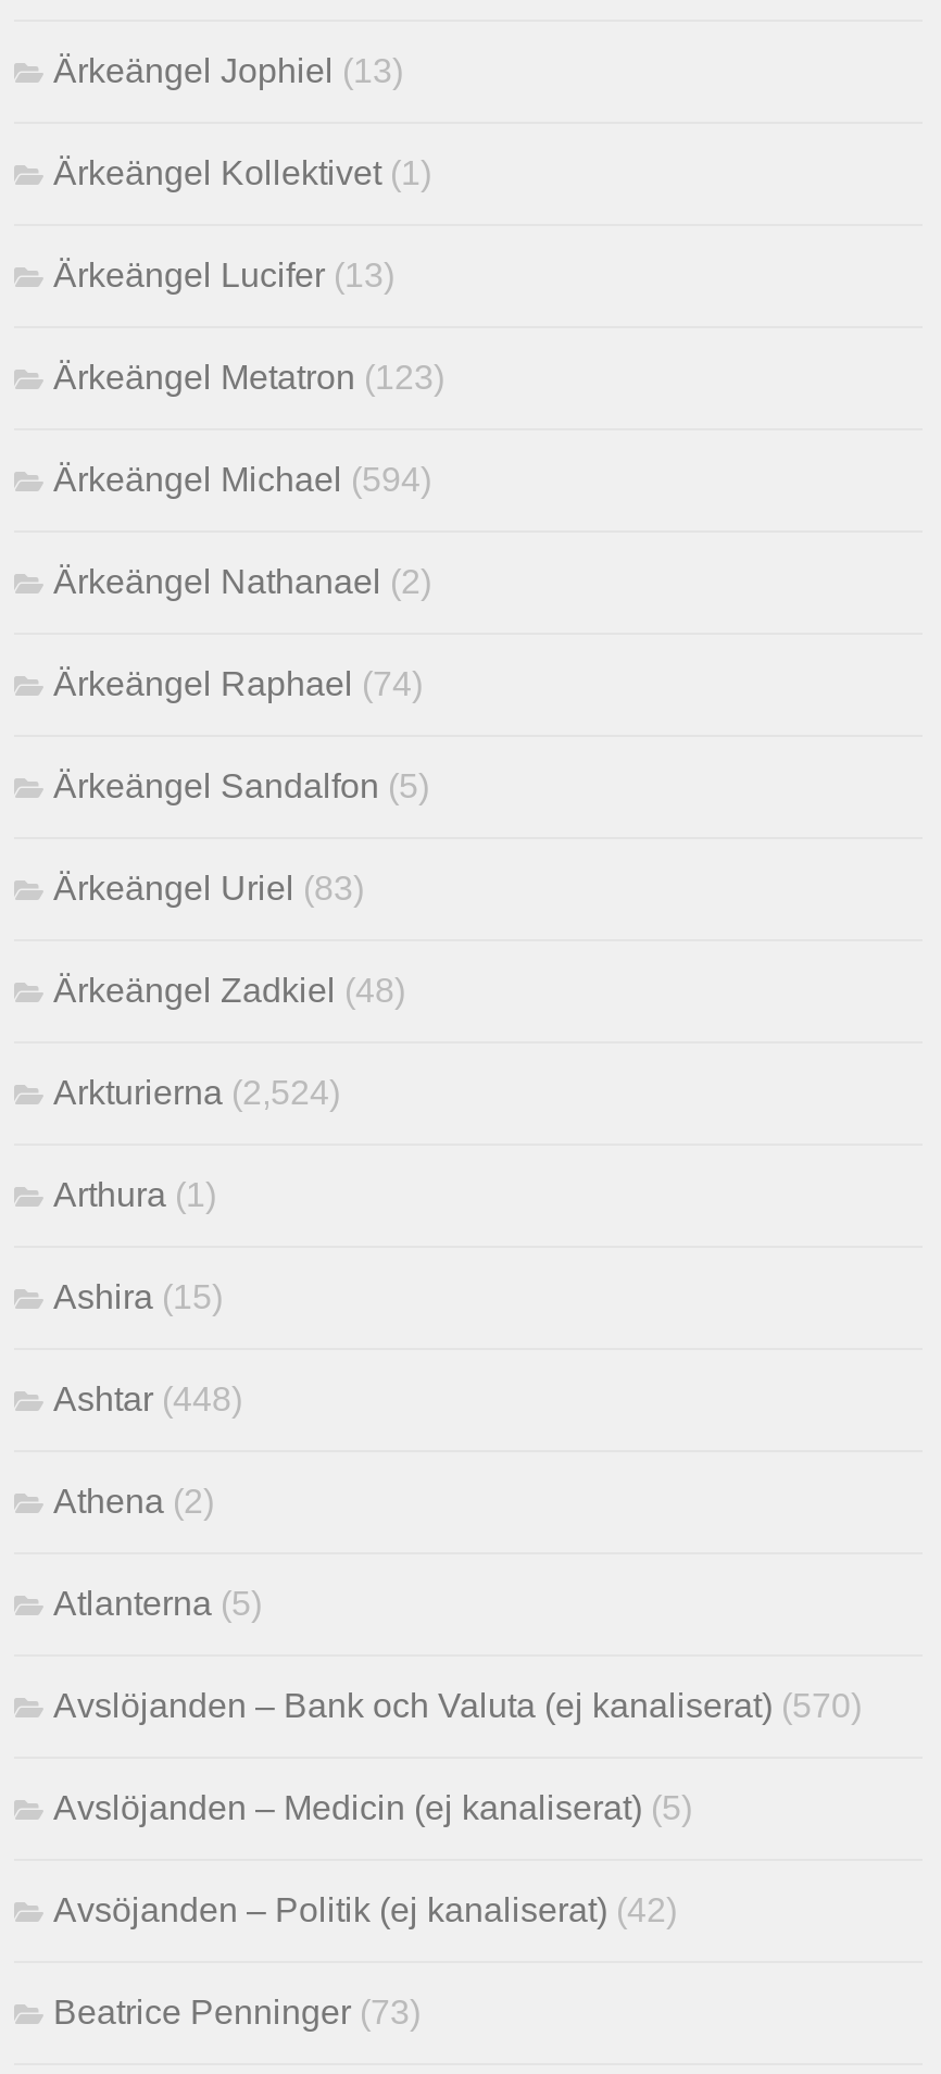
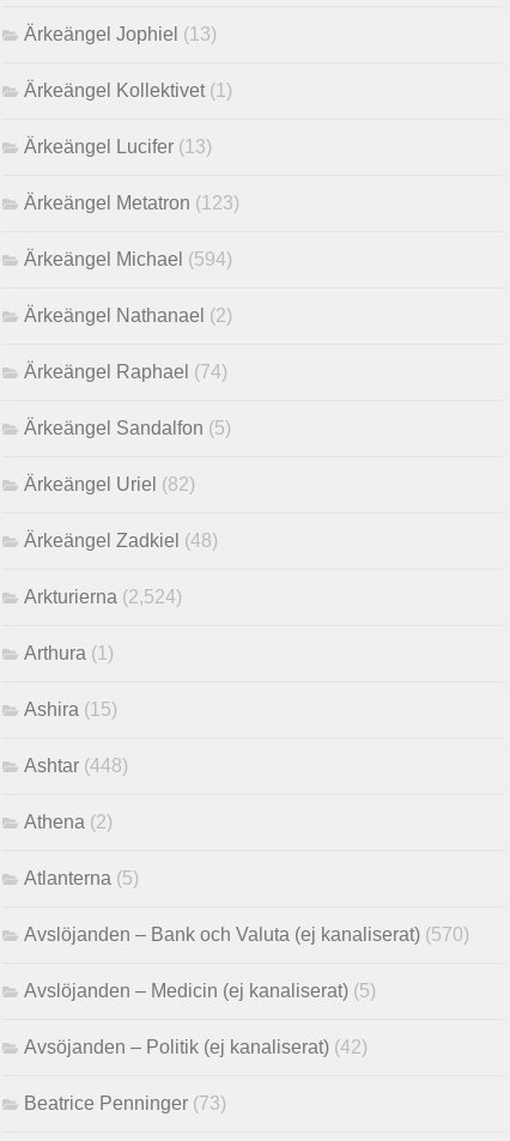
- Ärkeängel Uriel (83)
+ Ärkeängel Uriel (82)
